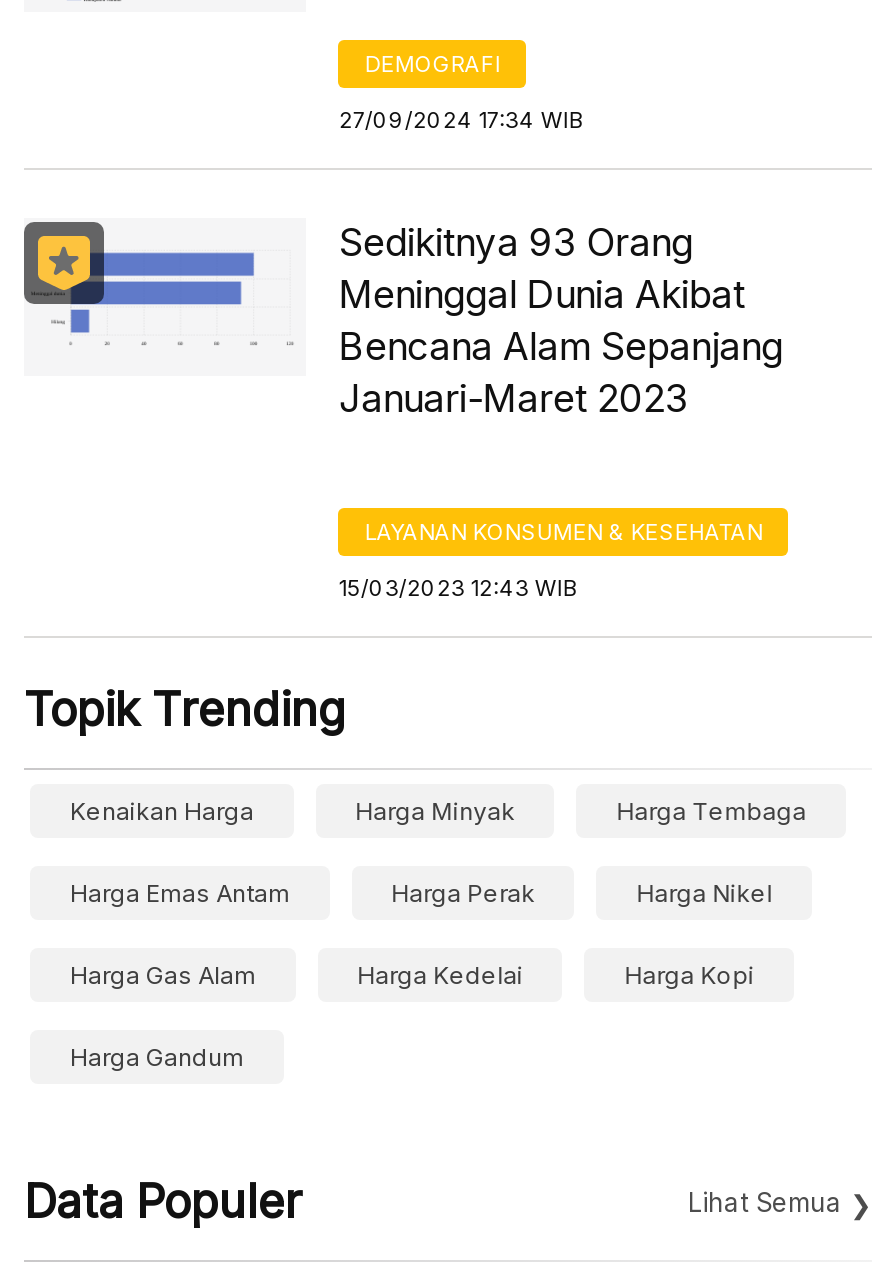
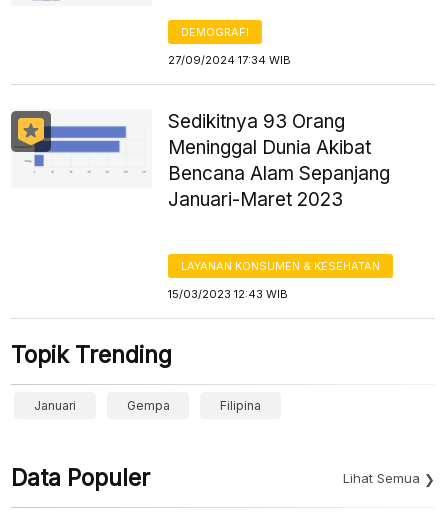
- Kenaikan Harga
- Harga Minyak
- Harga Tembaga
- Harga Emas Antam
- Harga Perak
- Harga Nikel
- Harga Gas Alam
- Harga Kedelai
- Harga Kopi
- Harga Gandum
+ Januari
+ Gempa
+ Filipina
